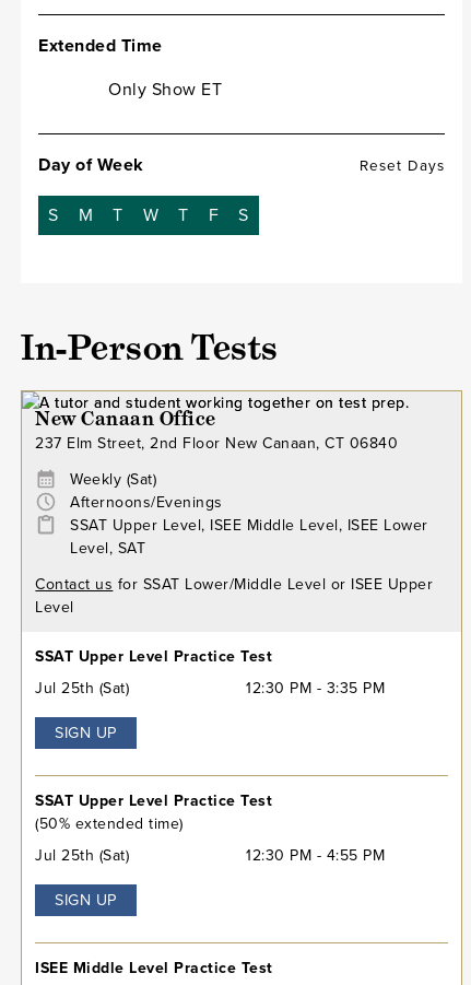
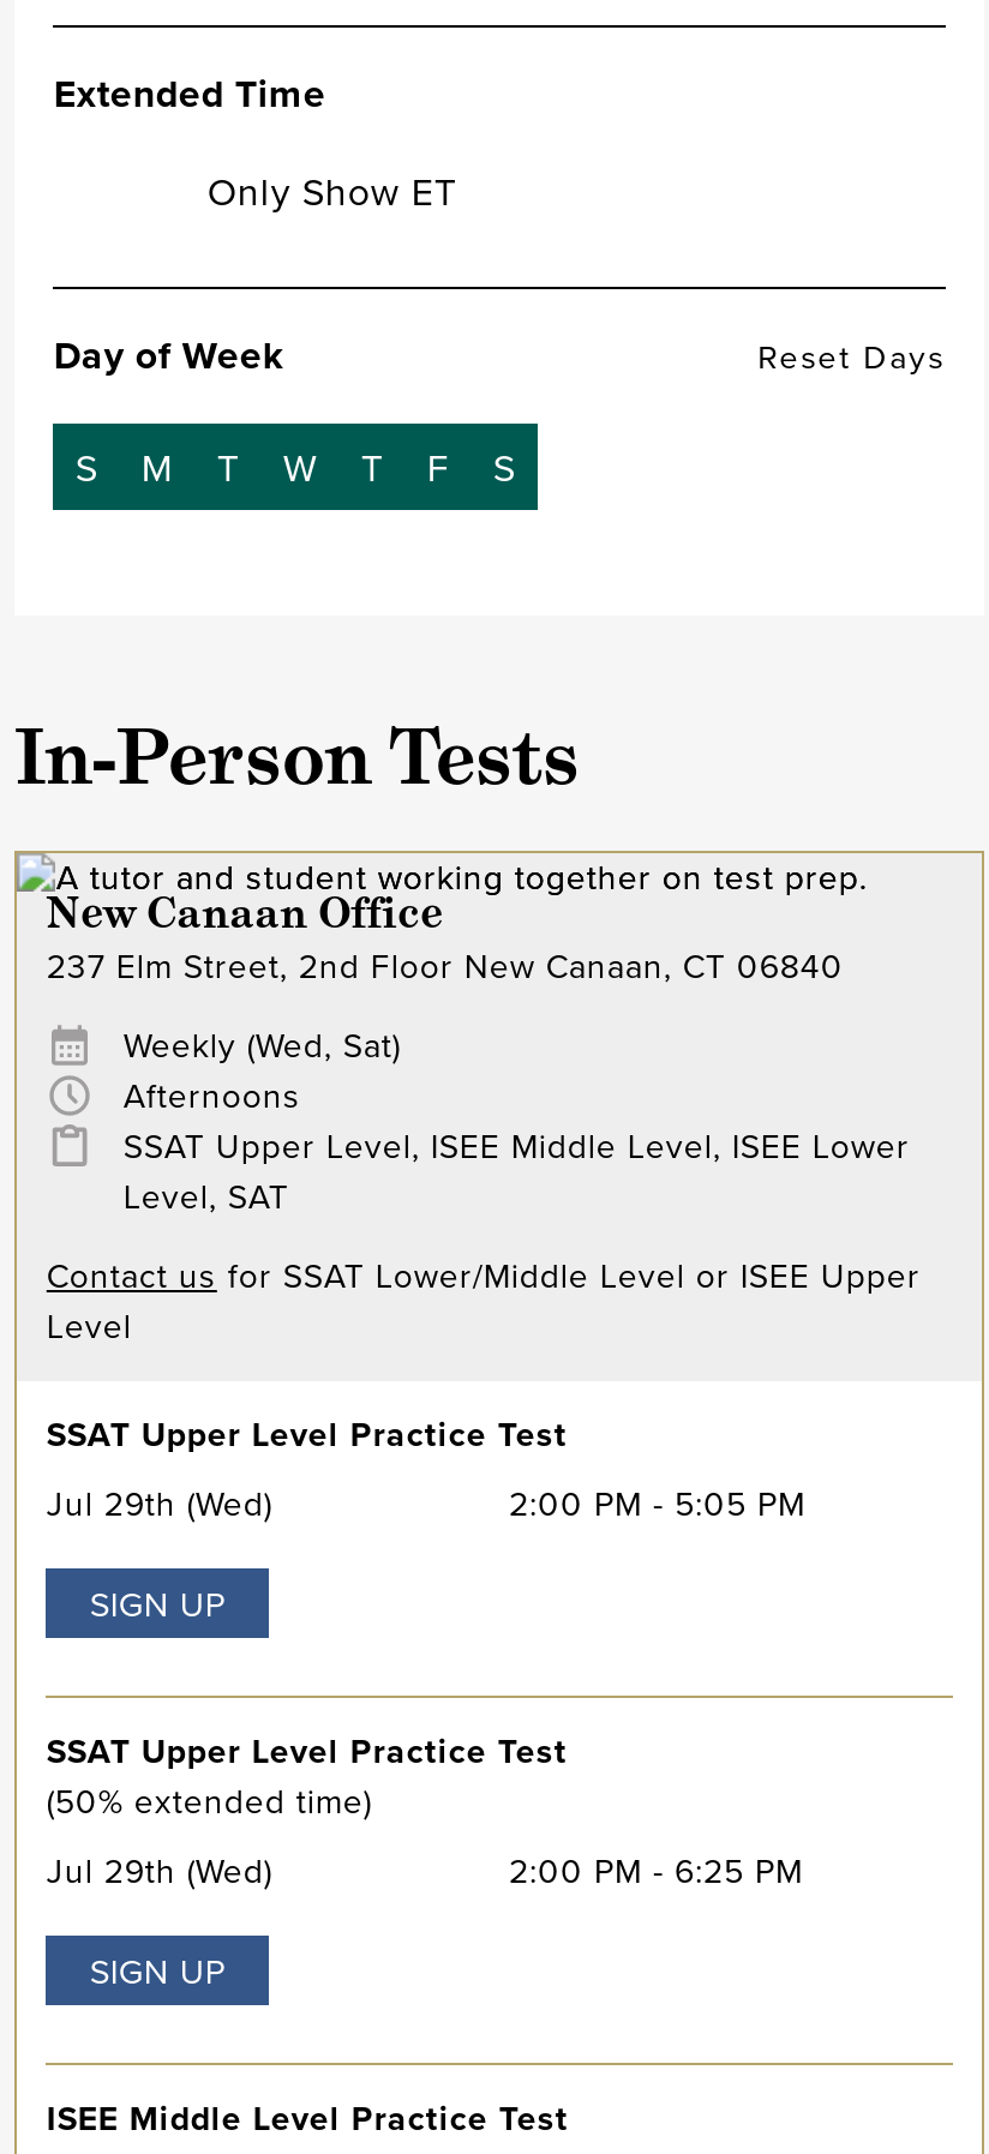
- Weekly (Sat)
- Afternoons/Evenings
+ Weekly (Wed, Sat)
+ Afternoons

- Jul 25th (Sat)
+ Jul 29th (Wed)

- 12:30 PM - 3:35 PM
+ 2:00 PM - 5:05 PM

- Jul 25th (Sat)
+ Jul 29th (Wed)

- 12:30 PM - 4:55 PM
+ 2:00 PM - 6:25 PM
